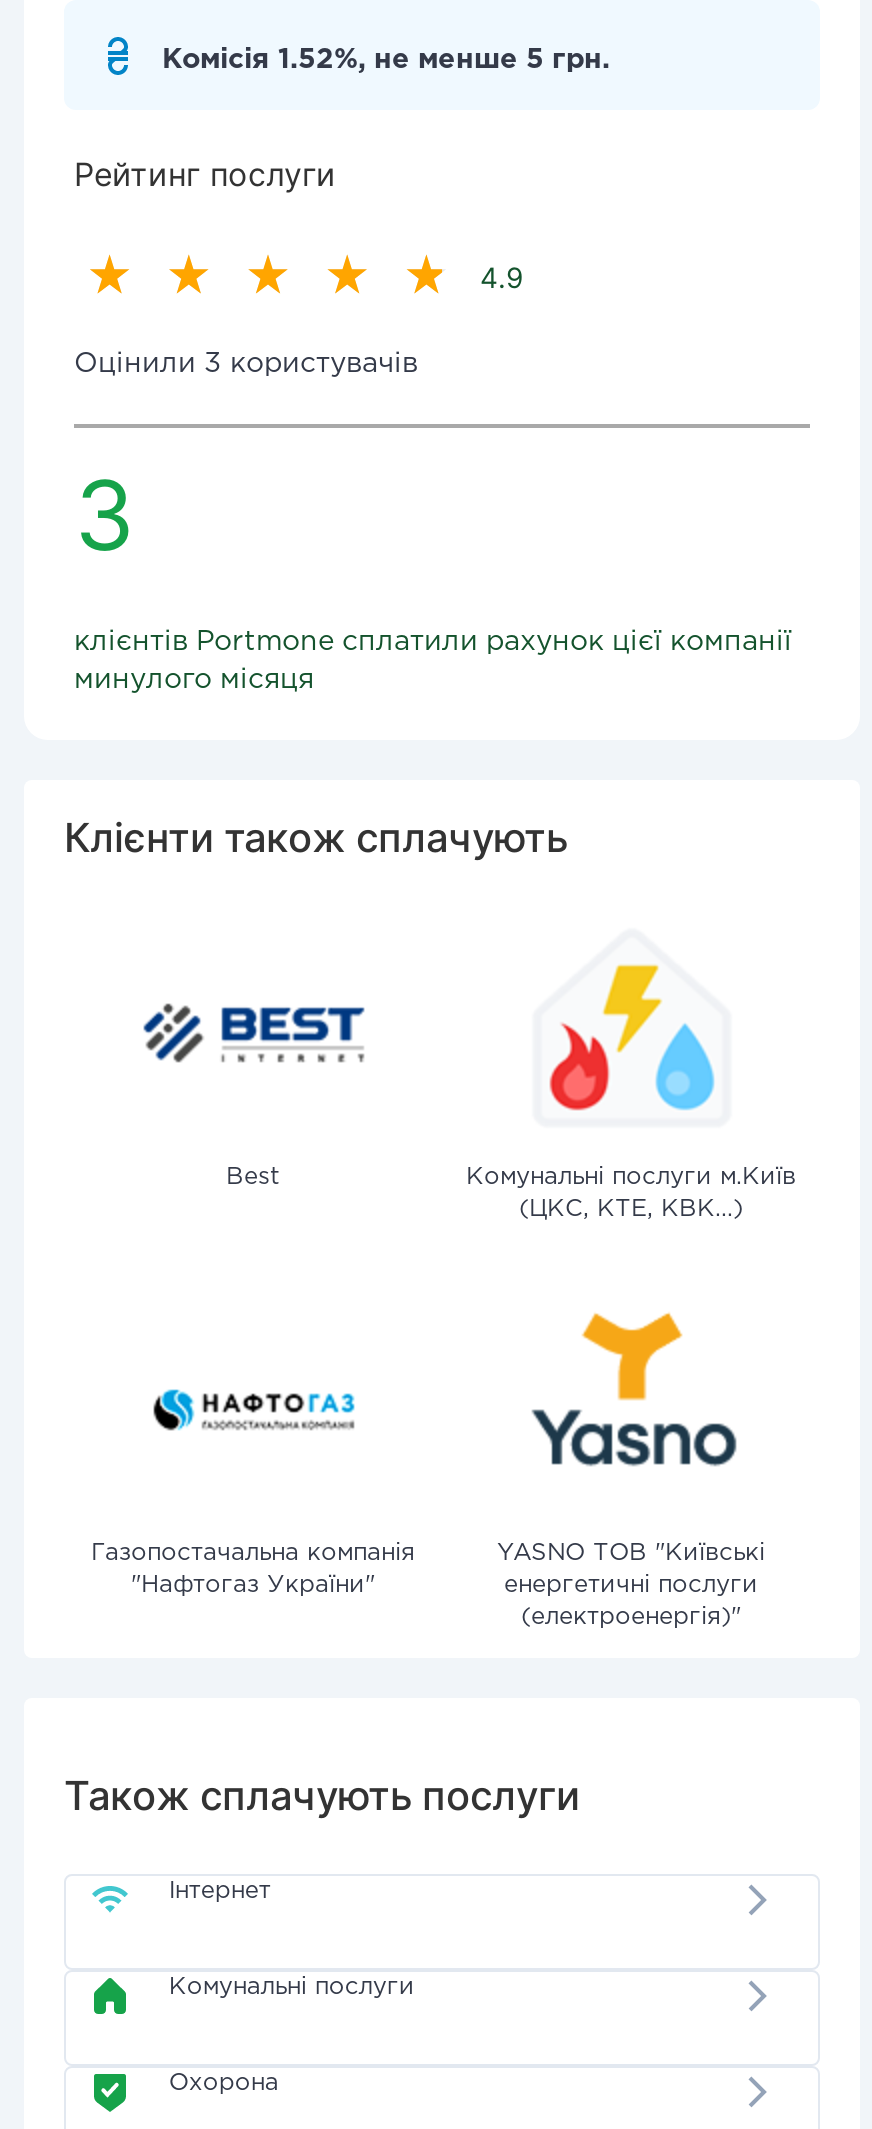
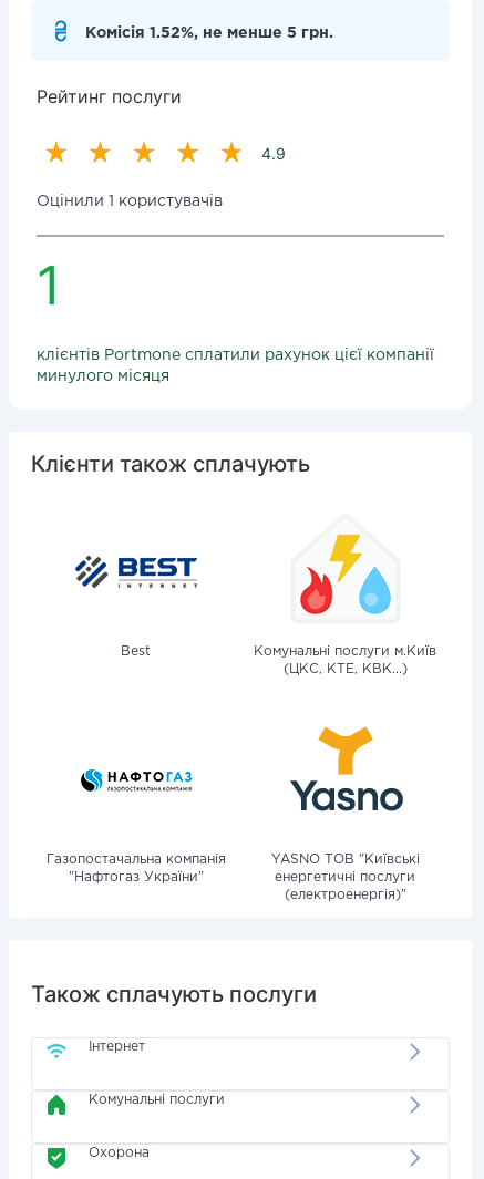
- Оцінили 3 користувачів
+ Оцінили 1 користувачів

- 3
+ 1
